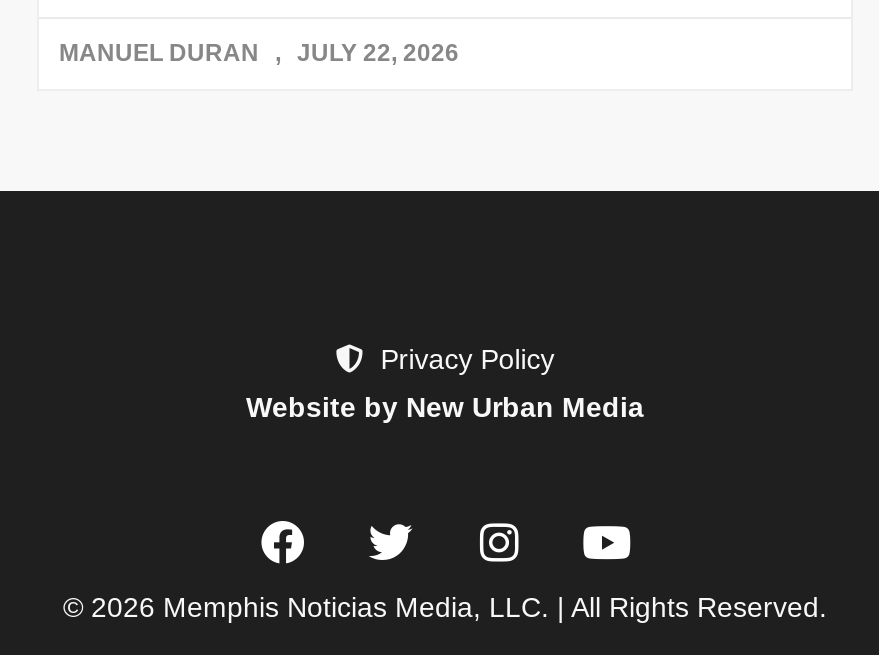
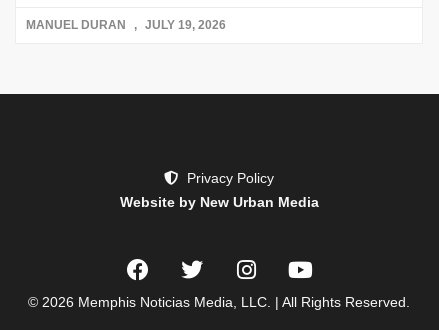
- MANUEL DURAN JULY 22, 2026
+ MANUEL DURAN JULY 19, 2026
